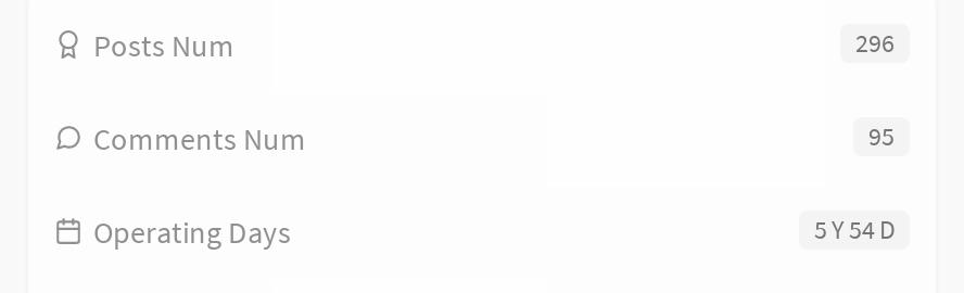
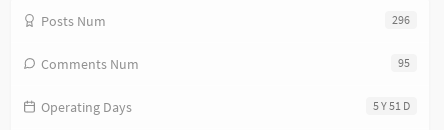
- 5 Y 54 D
+ 5 Y 51 D
